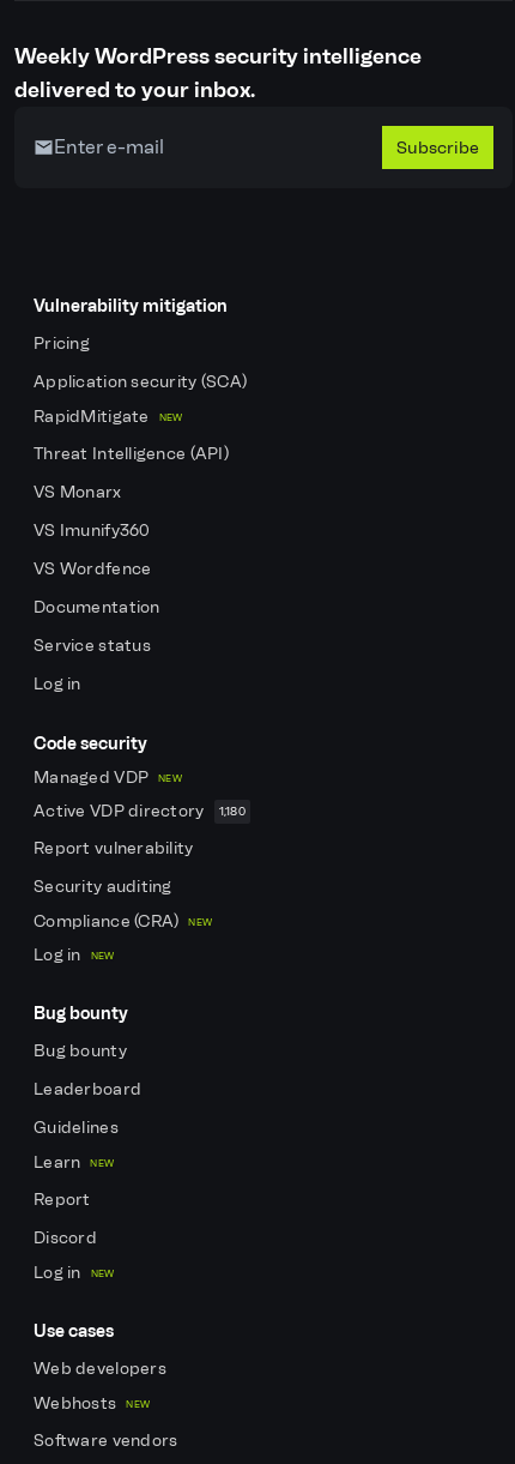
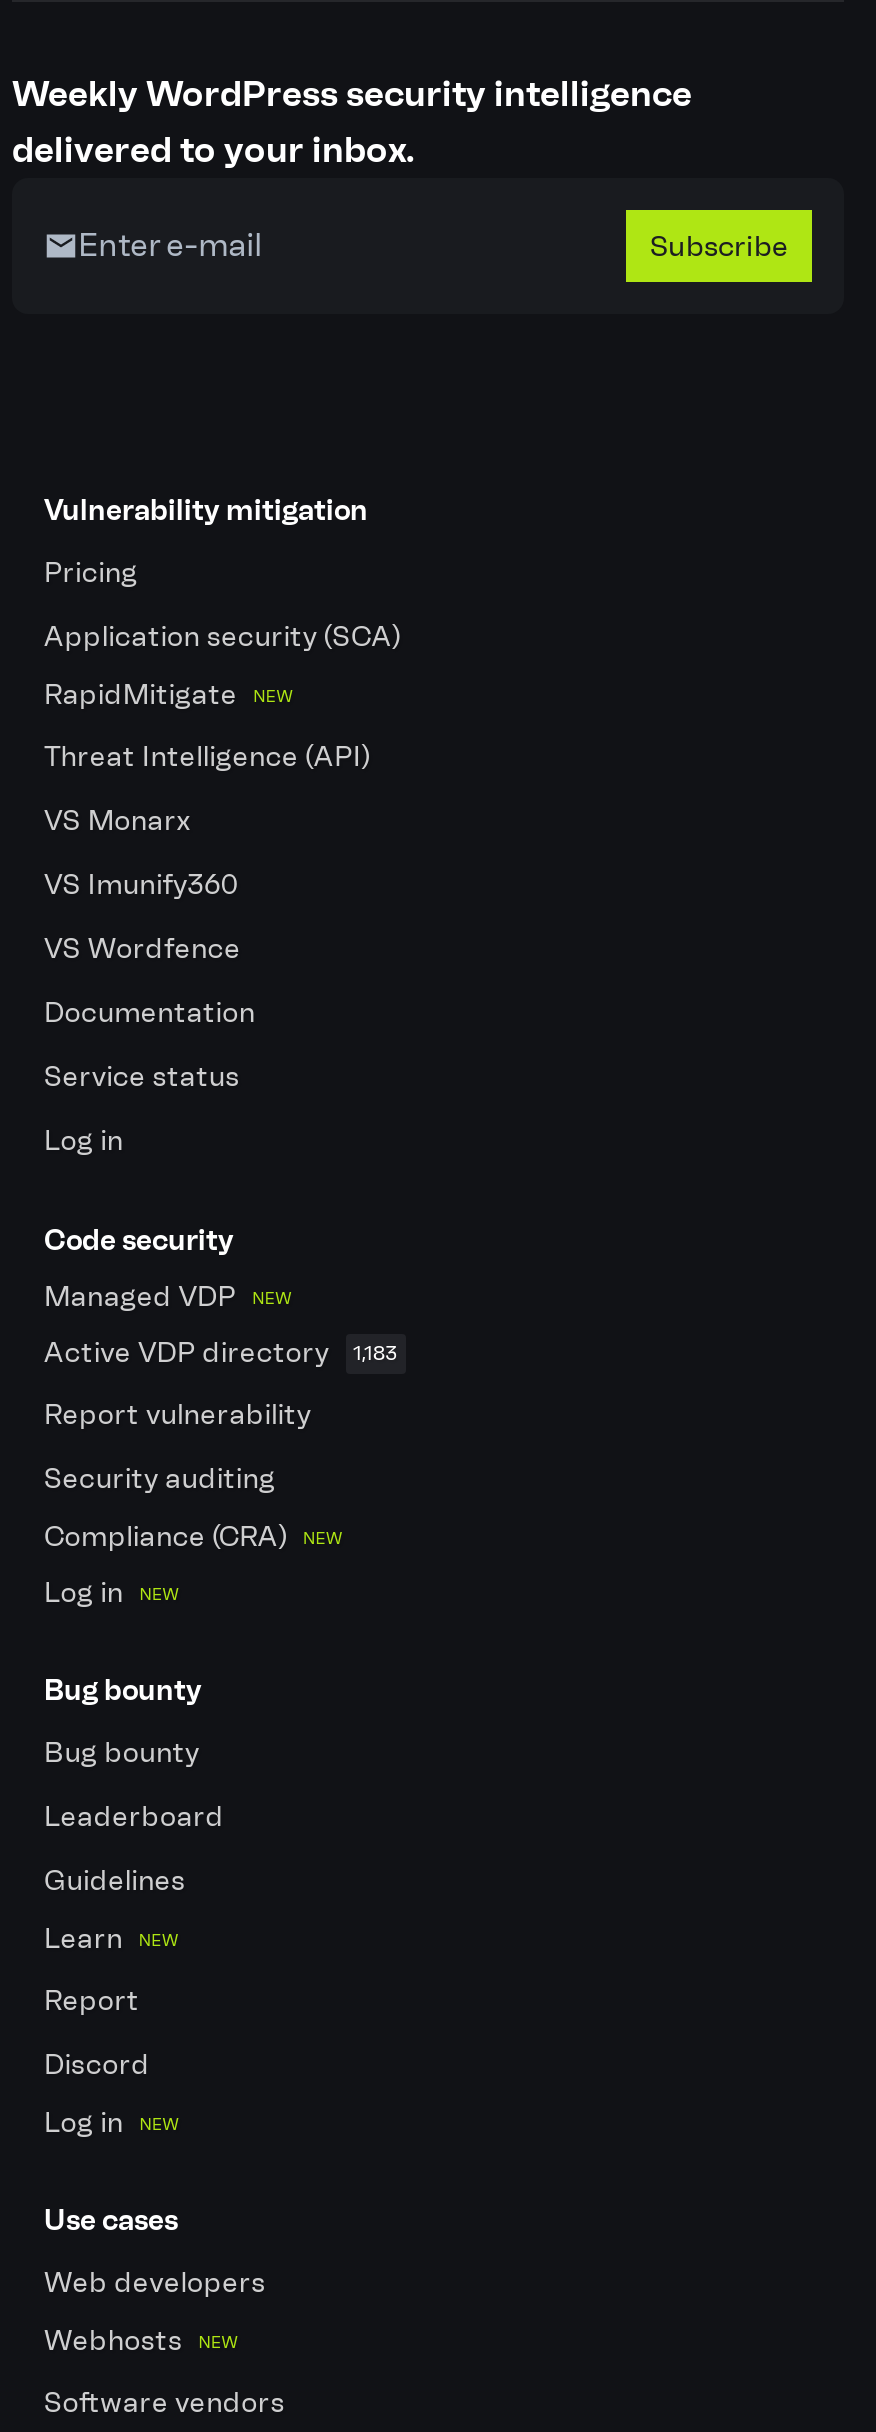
- Active VDP directory 1,180
+ Active VDP directory 1,183
